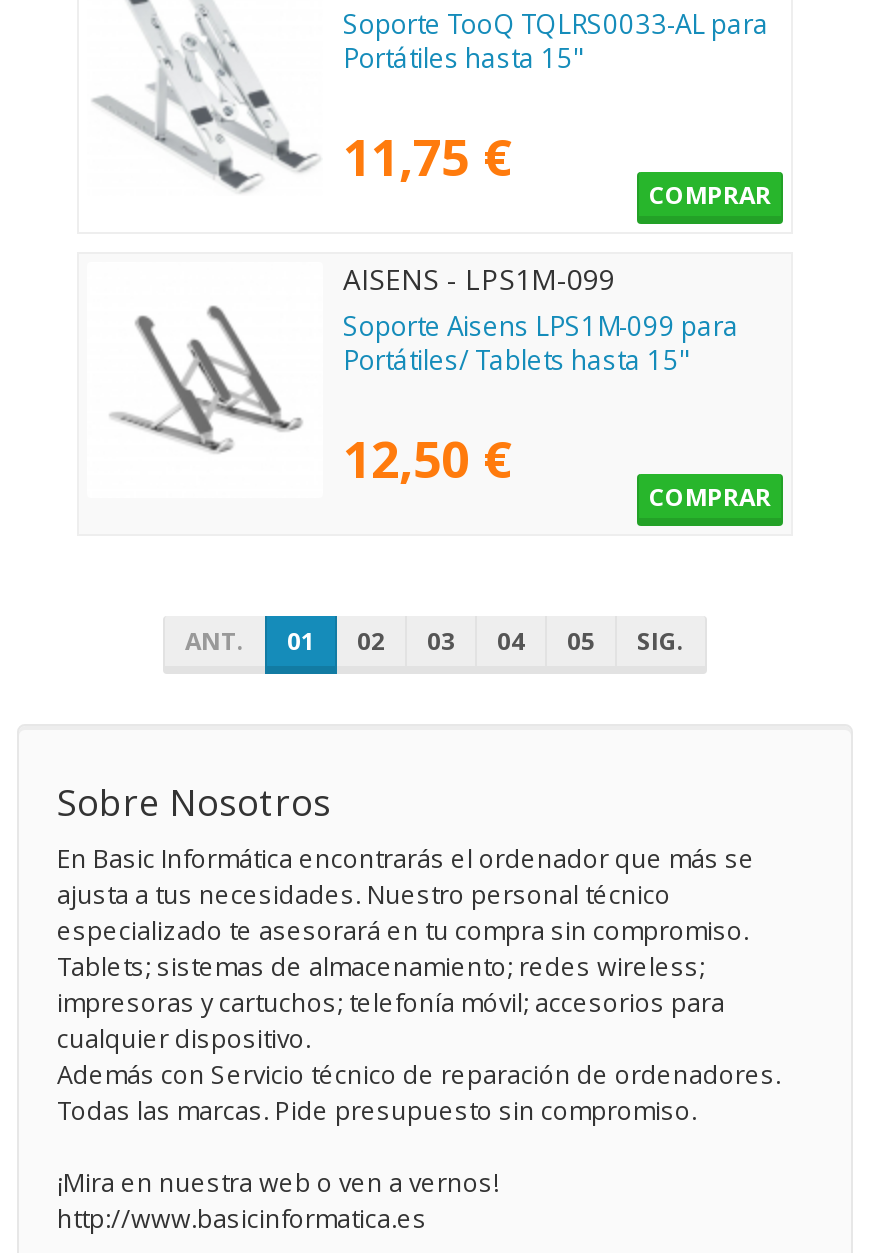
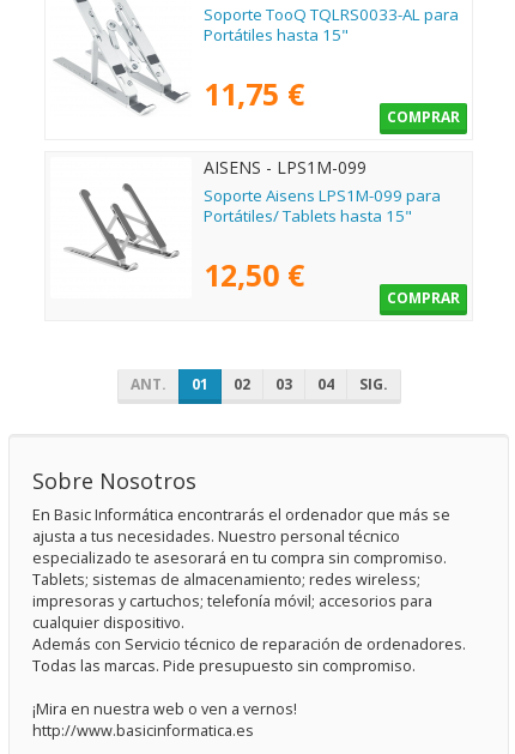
- 05
